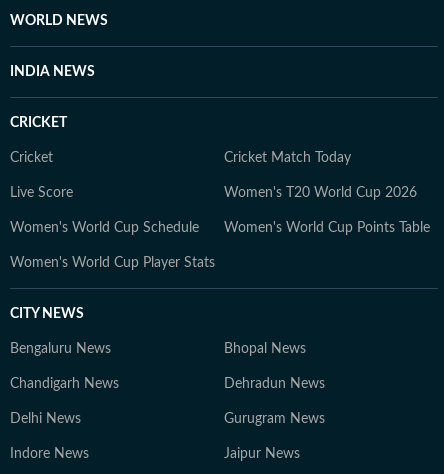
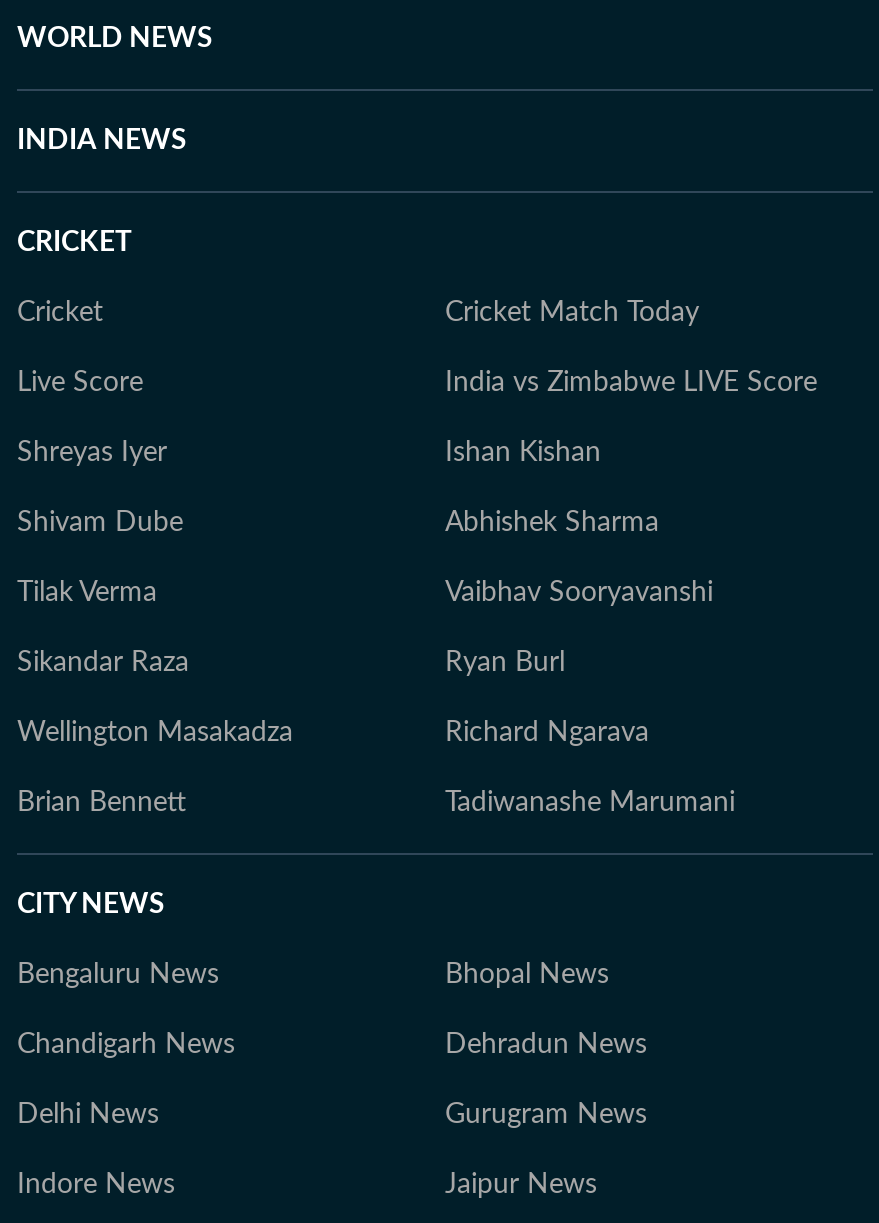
- Women's T20 World Cup 2026
- Women's World Cup Schedule
- Women's World Cup Points Table
- Women's World Cup Player Stats
+ India vs Zimbabwe LIVE Score
+ Shreyas Iyer
+ Ishan Kishan
+ Shivam Dube
+ Abhishek Sharma
+ Tilak Verma
+ Vaibhav Sooryavanshi
+ Sikandar Raza
+ Ryan Burl
+ Wellington Masakadza
+ Richard Ngarava
+ Brian Bennett
+ Tadiwanashe Marumani
